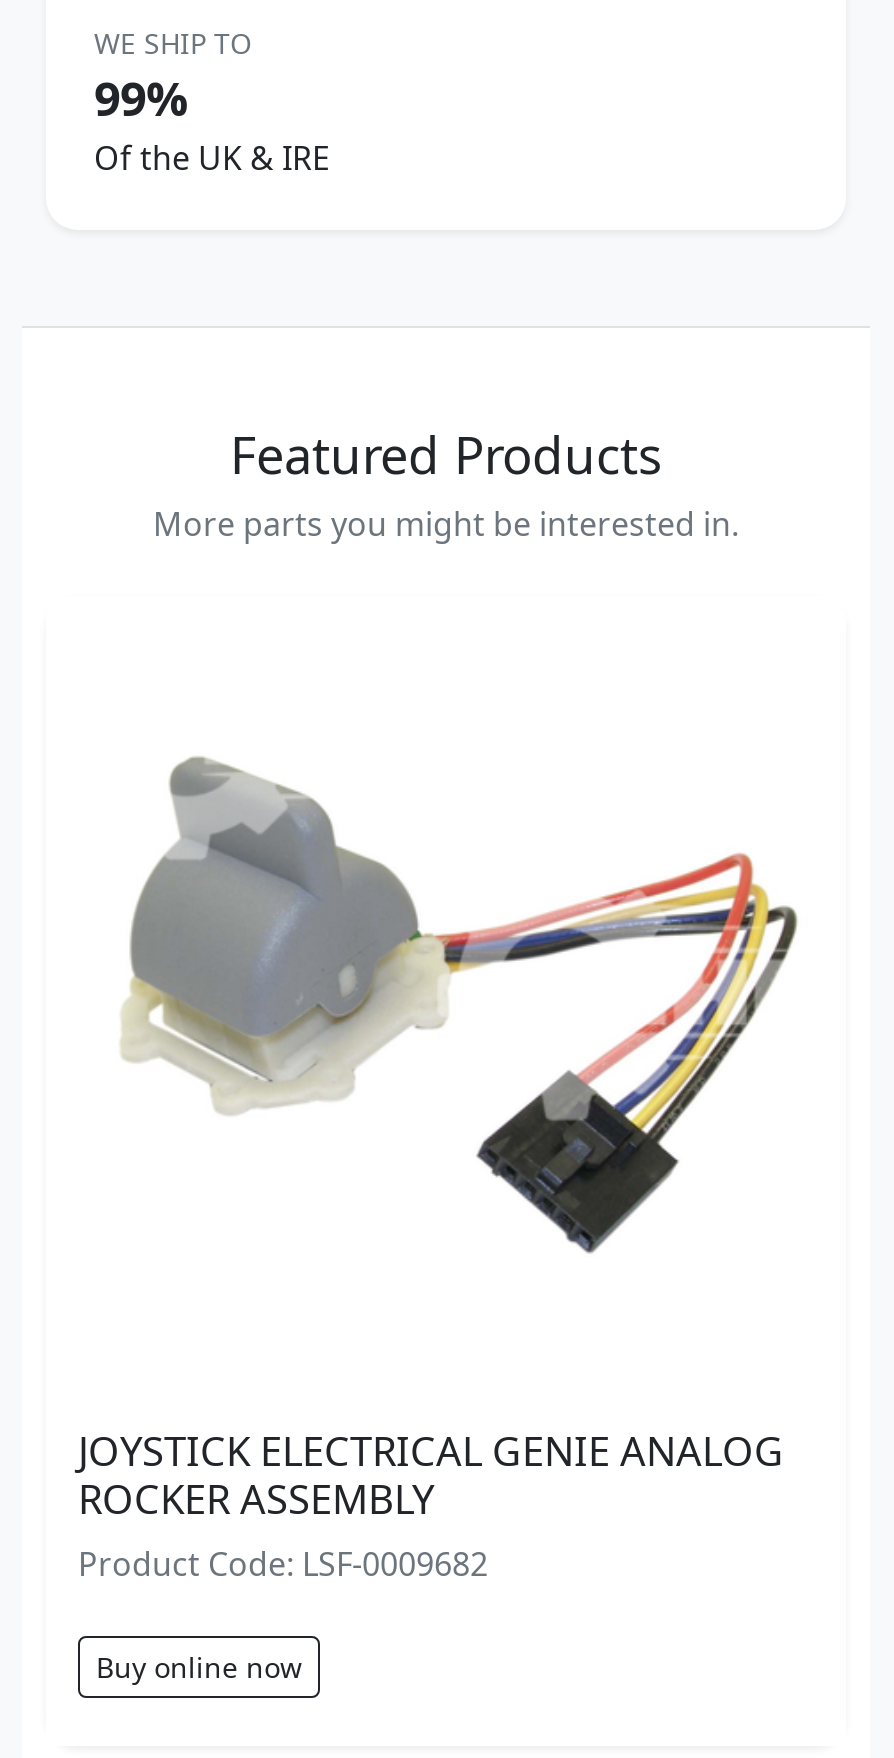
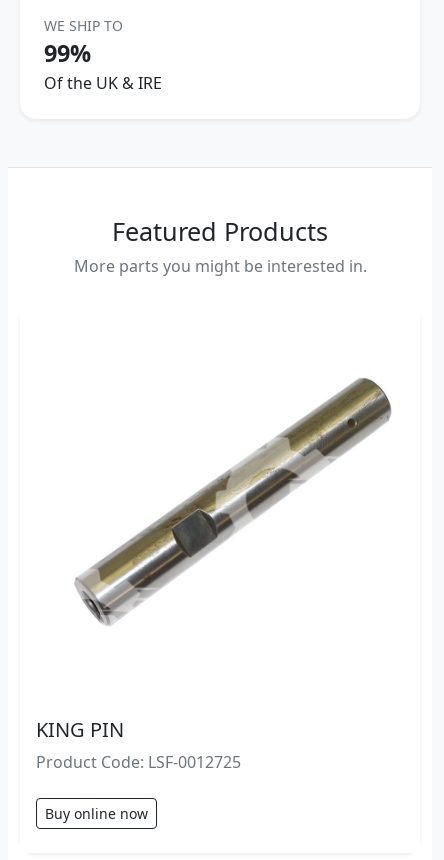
- [image]
+ [image]

- JOYSTICK ELECTRICAL GENIE ANALOG
- ROCKER ASSEMBLY
- Product Code: LSF-0009682
+ KING PIN
+ Product Code: LSF-0012725
